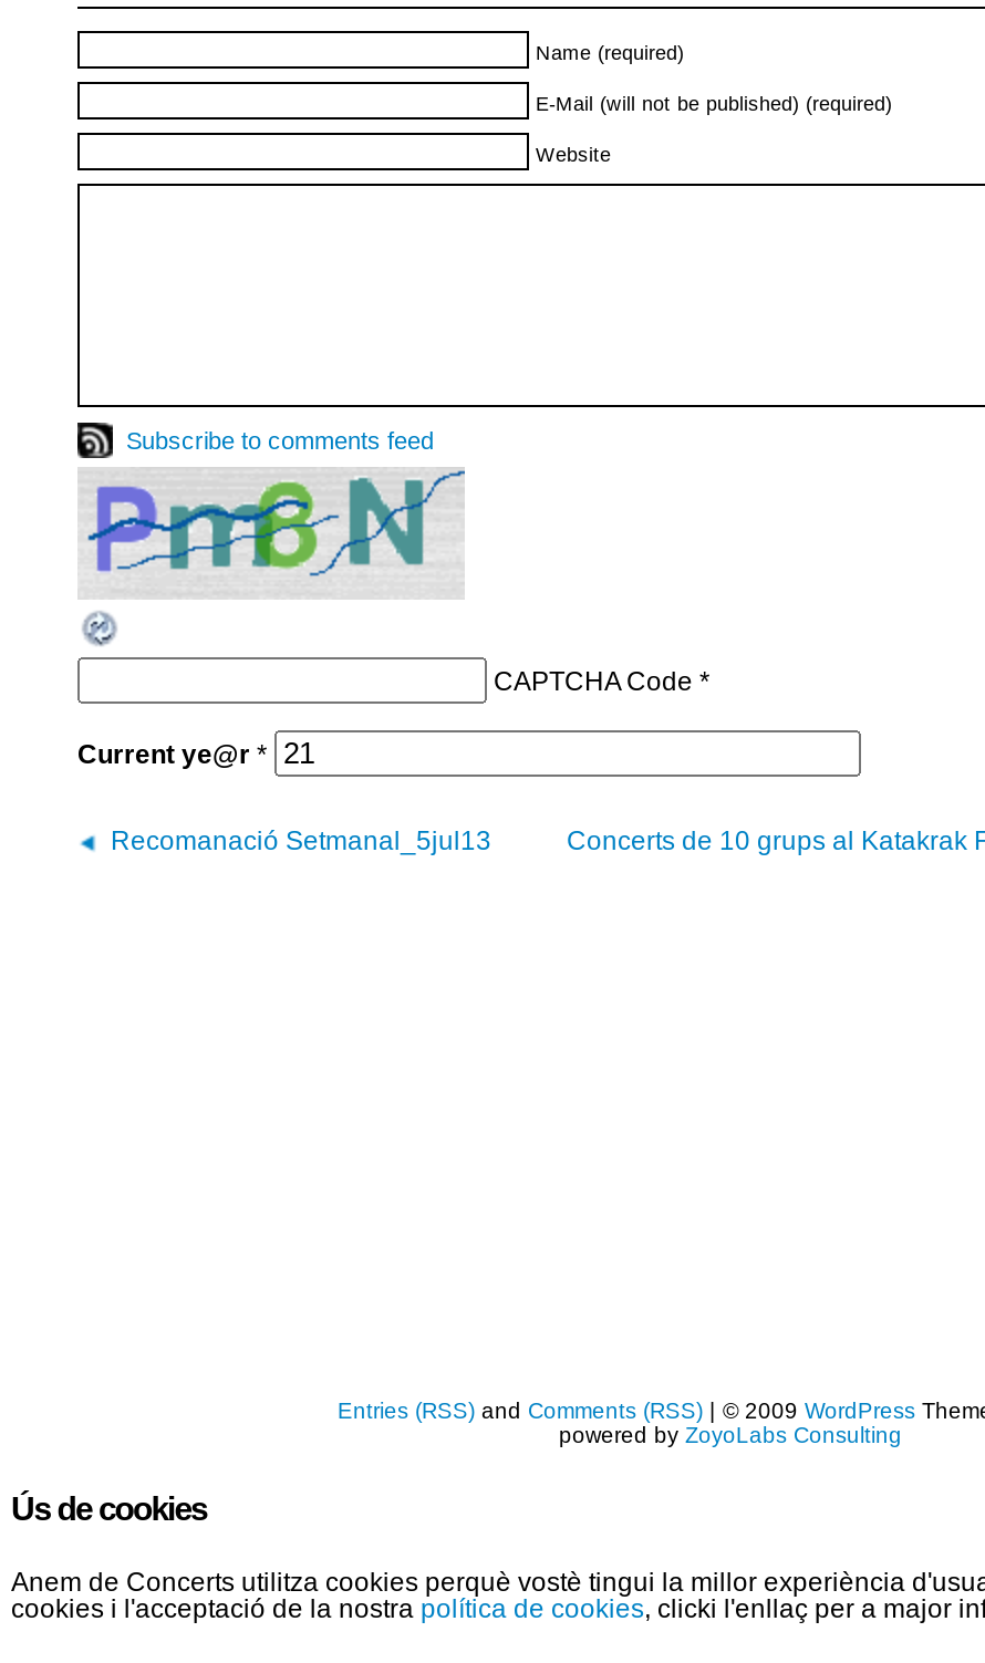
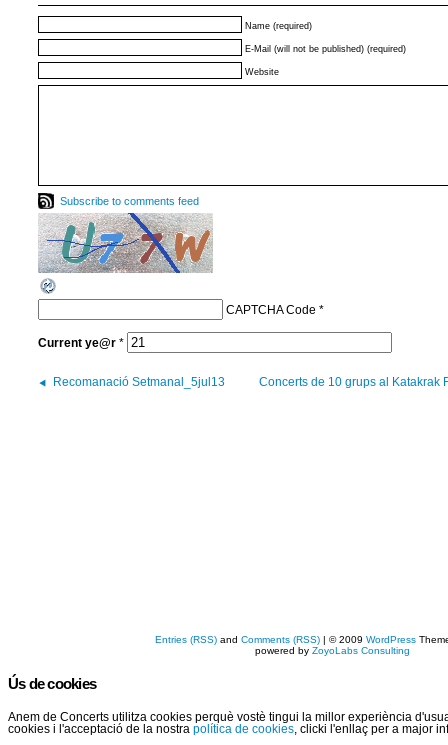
- [image]
+ [image]
